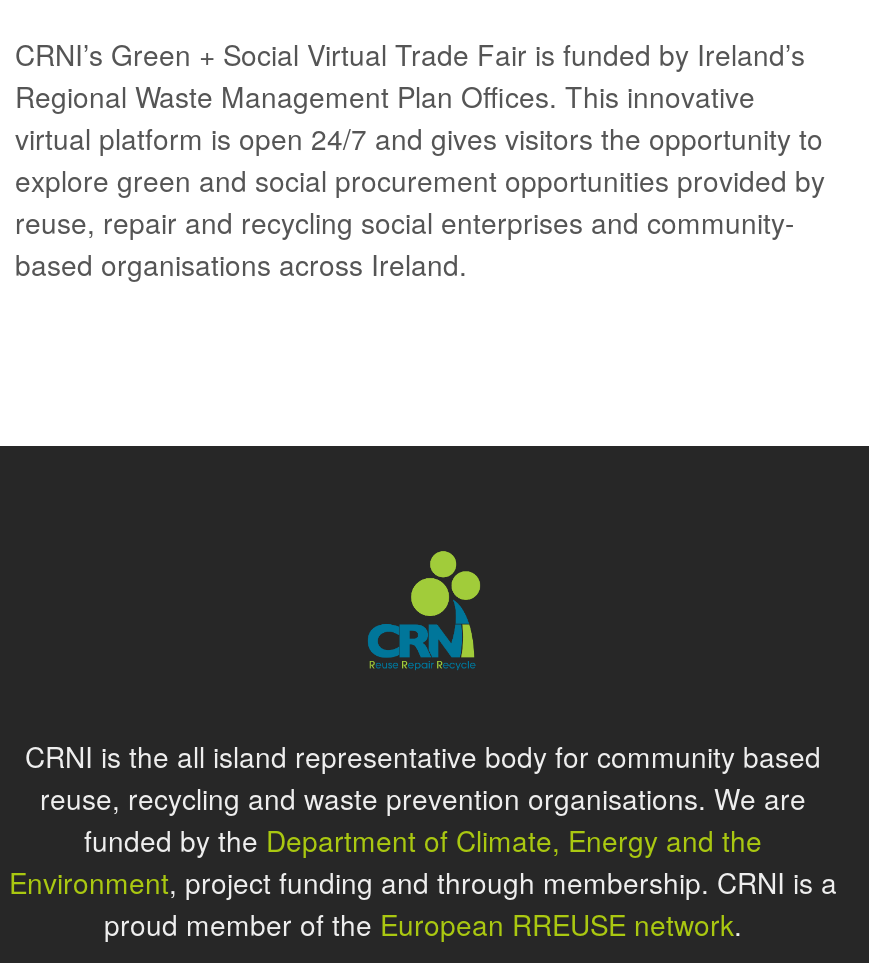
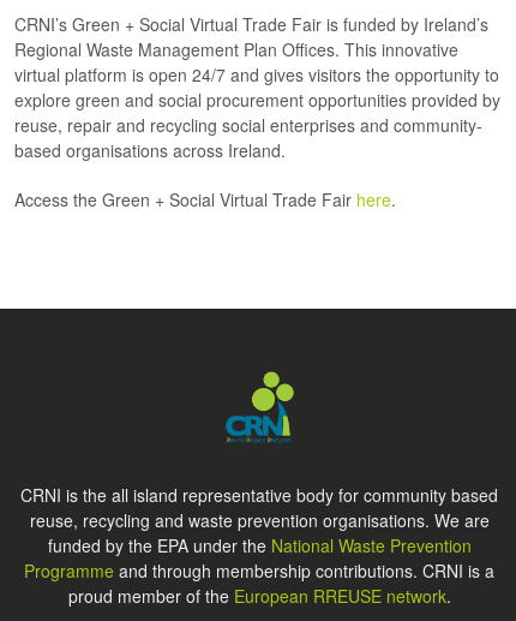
+ Access the Green + Social Virtual Trade Fair here.

- funded by the Department of Climate, Energy and the
- Environment, project funding and through membership. CRNI is a
+ funded by the EPA under the National Waste Prevention
+ Programme and through membership contributions. CRNI is a
